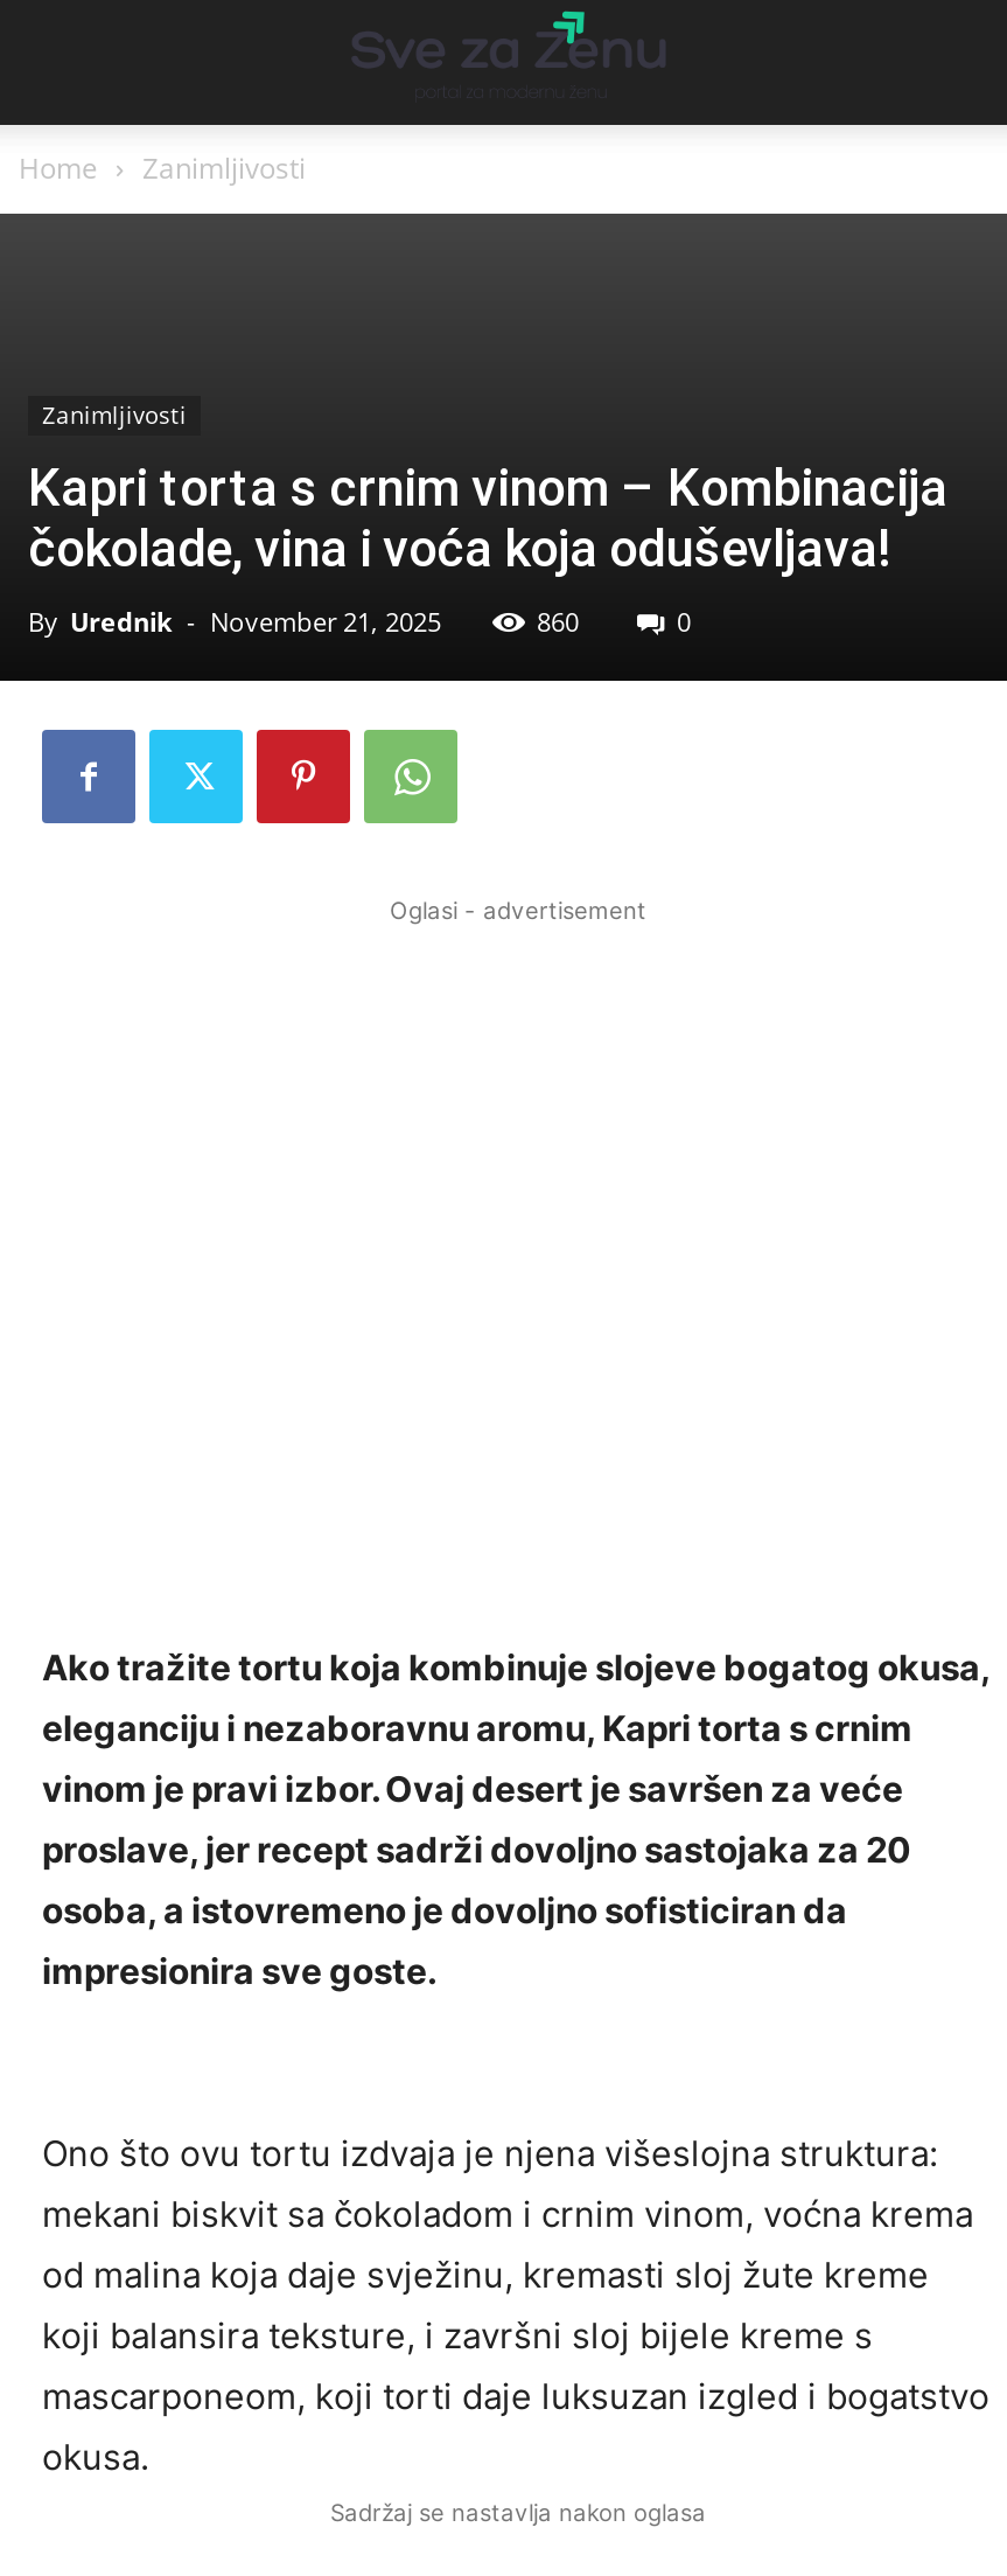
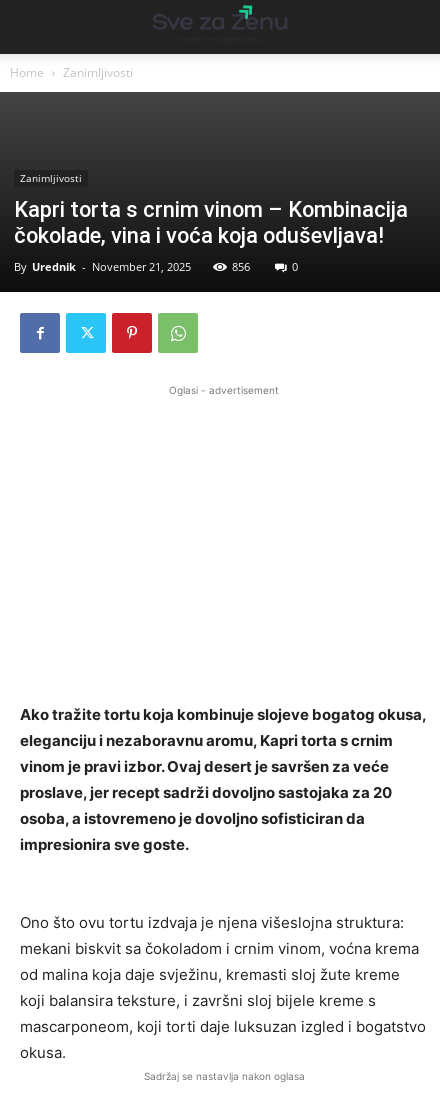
- 860
+ 856
